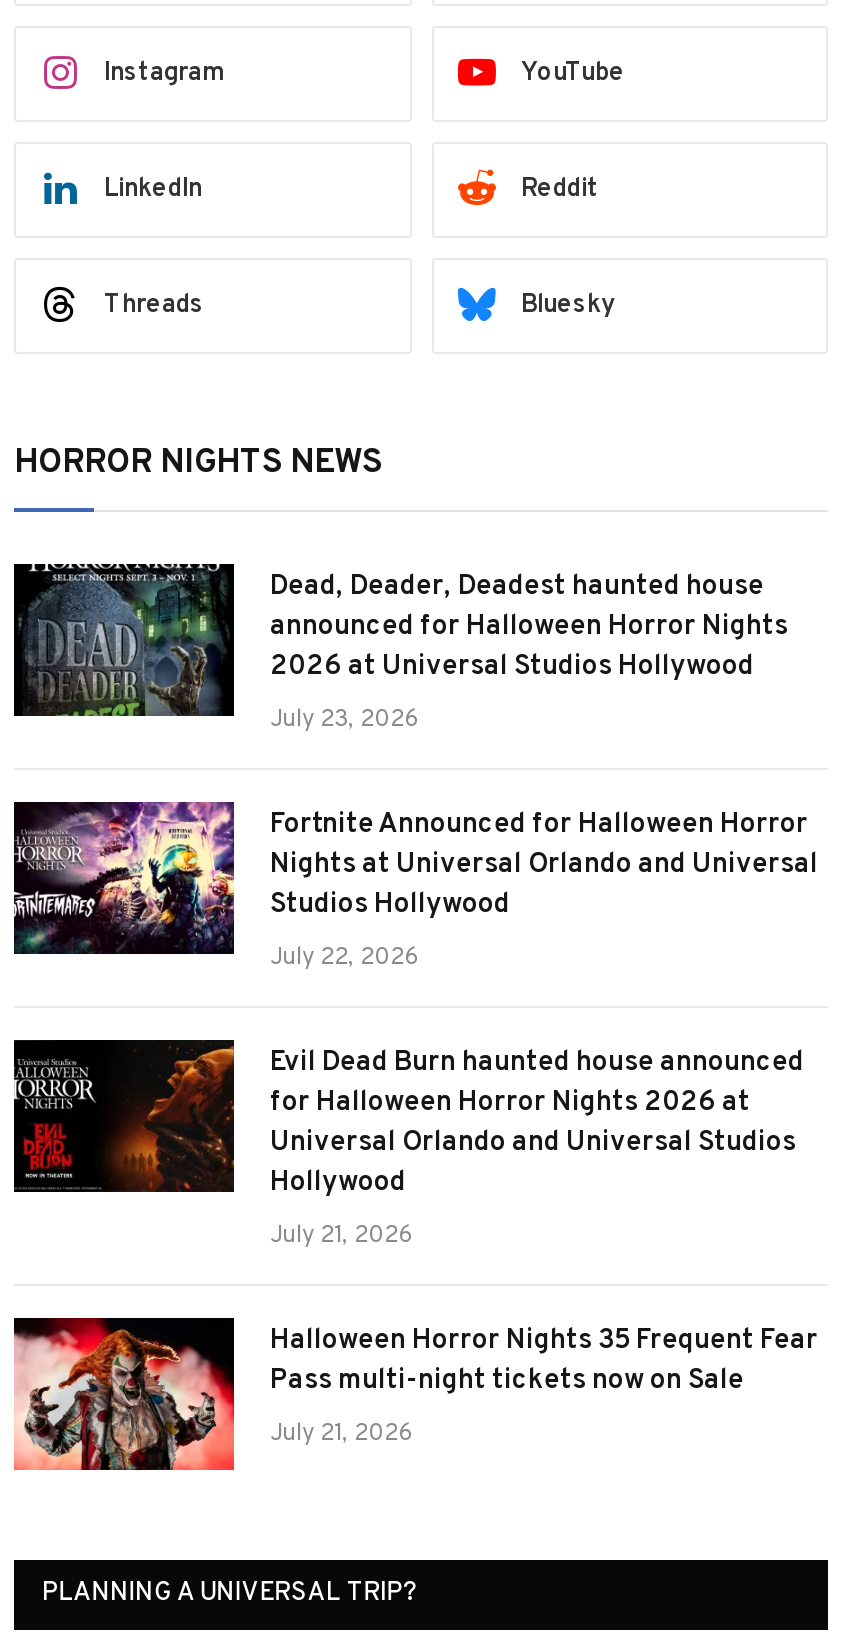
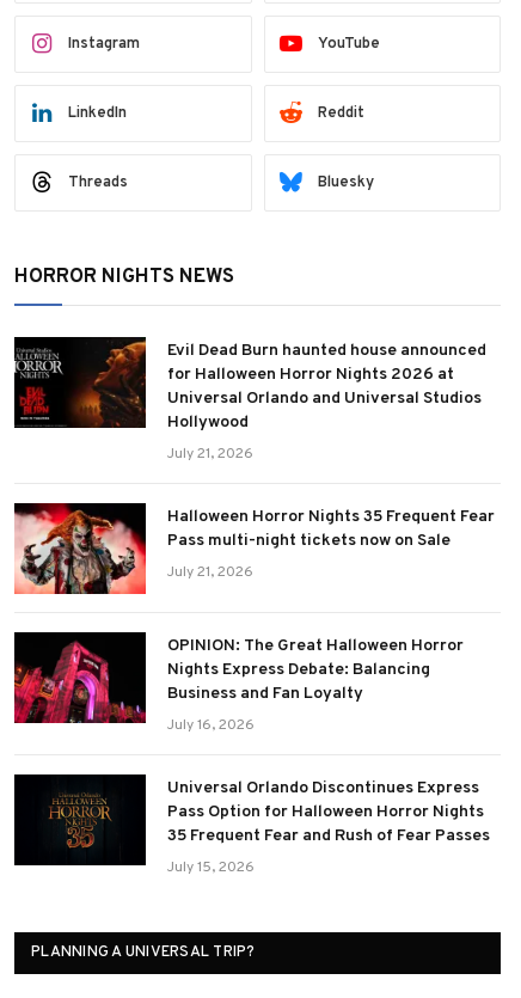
- [image]
- Dead, Deader, Deadest haunted house
- announced for Halloween Horror Nights
- 2026 at Universal Studios Hollywood
- July 23, 2026
- Fortnite Announced for Halloween Horror
- Nights at Universal Orlando and Universal
- Studios Hollywood
- July 22, 2026

- [image]

moved up: [image] | Evil Dead Burn haunted house announced | for Halloween Horror Nights 2026 at | ... | Pass multi-night tickets now on Sale | July 21, 2026

+ [image]
+ OPINION: The Great Halloween Horror
+ Nights Express Debate: Balancing
+ Business and Fan Loyalty
+ July 16, 2026
+ Universal Orlando Discontinues Express
+ Pass Option for Halloween Horror Nights
+ 35 Frequent Fear and Rush of Fear Passes
+ July 15, 2026

+ [image]
